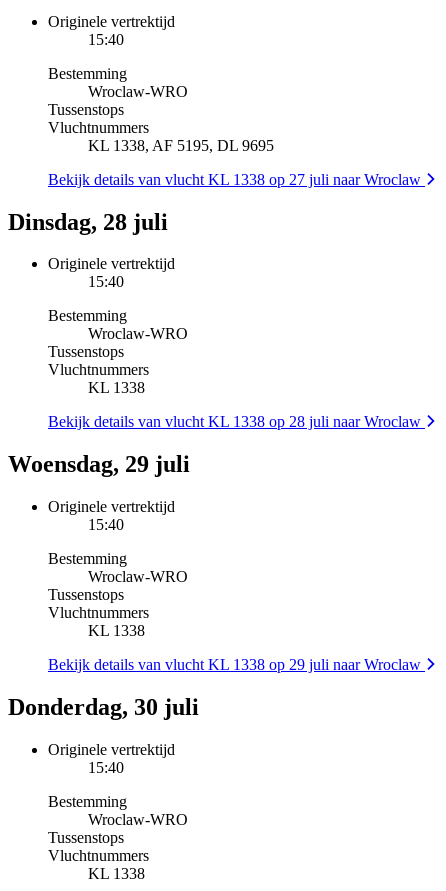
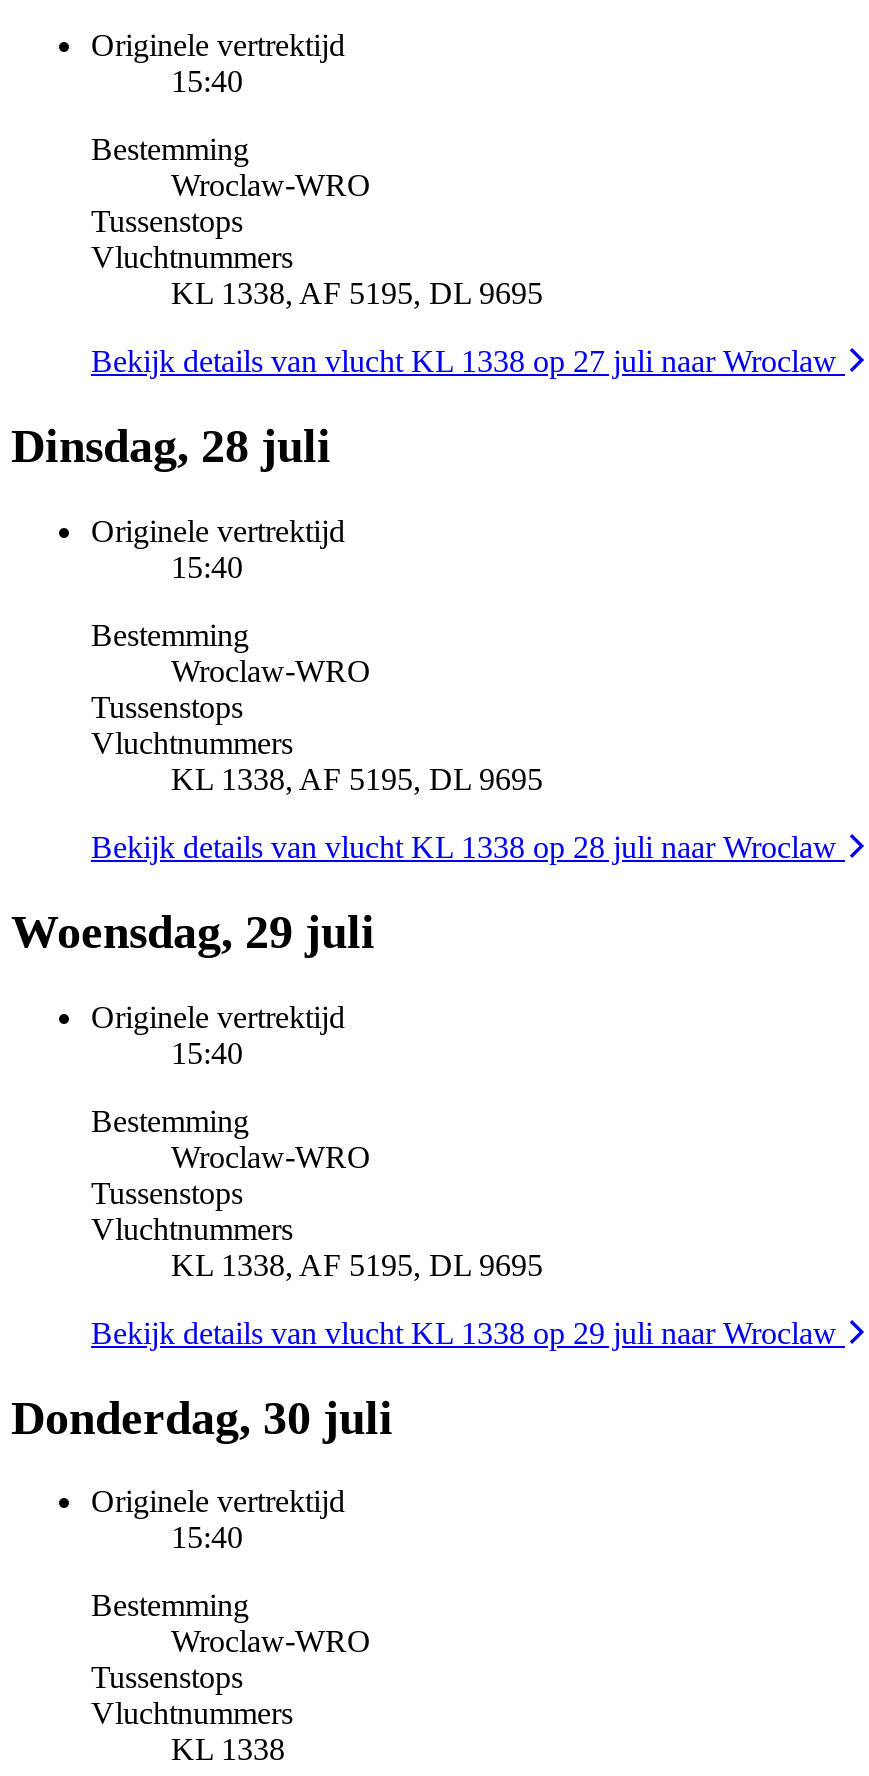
- KL 1338
+ KL 1338, AF 5195, DL 9695

- KL 1338
+ KL 1338, AF 5195, DL 9695
